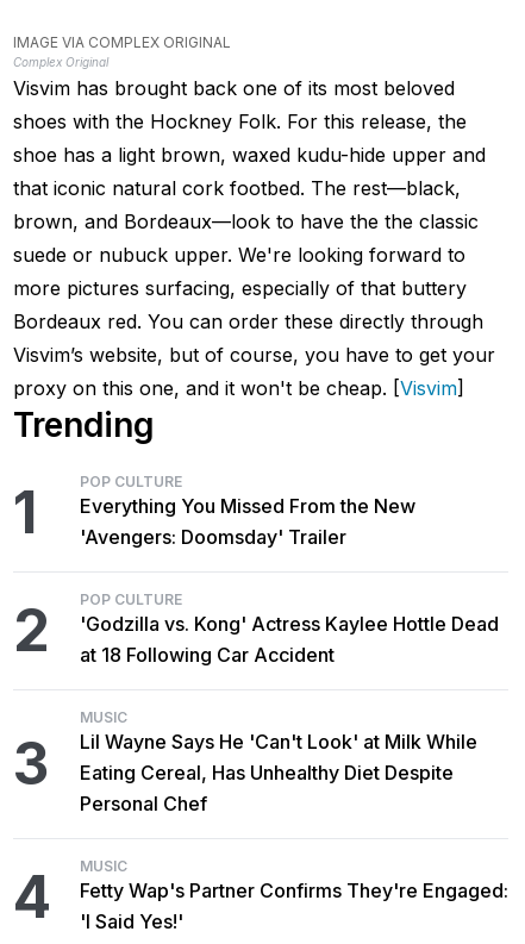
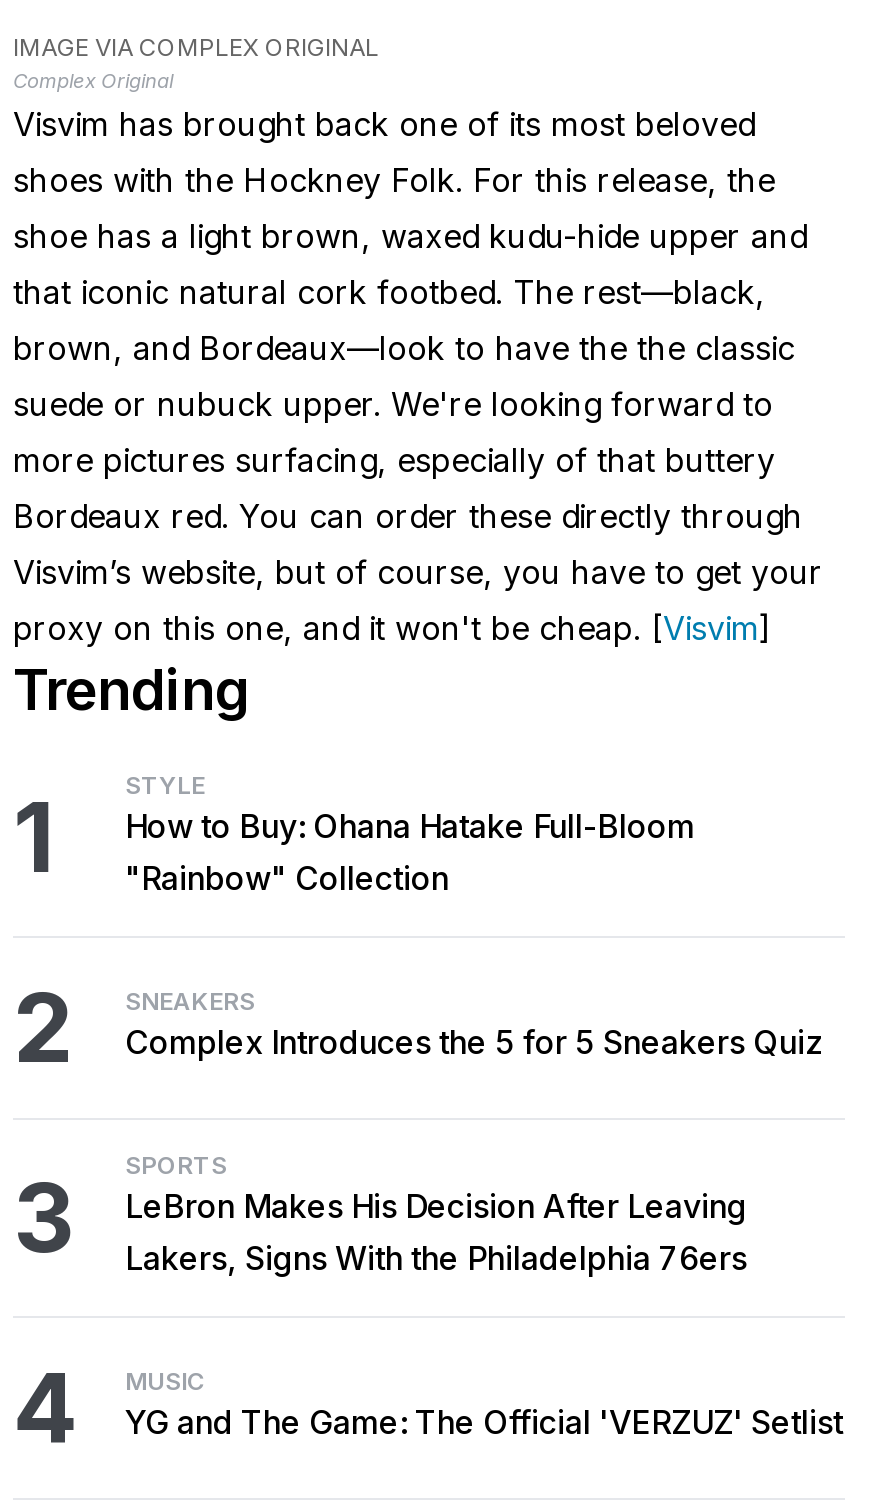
- POP CULTURE
- Everything You Missed From the New
- 'Avengers: Doomsday' Trailer
+ STYLE
+ How to Buy: Ohana Hatake Full-Bloom
+ "Rainbow" Collection

- POP CULTURE
- 'Godzilla vs. Kong' Actress Kaylee Hottle Dead
- at 18 Following Car Accident
+ SNEAKERS
+ Complex Introduces the 5 for 5 Sneakers Quiz

- MUSIC
- Lil Wayne Says He 'Can't Look' at Milk While
- Eating Cereal, Has Unhealthy Diet Despite
- Personal Chef
+ SPORTS
+ LeBron Makes His Decision After Leaving
+ Lakers, Signs With the Philadelphia 76ers

- Fetty Wap's Partner Confirms They're Engaged:
- 'I Said Yes!'
+ YG and The Game: The Official 'VERZUZ' Setlist
